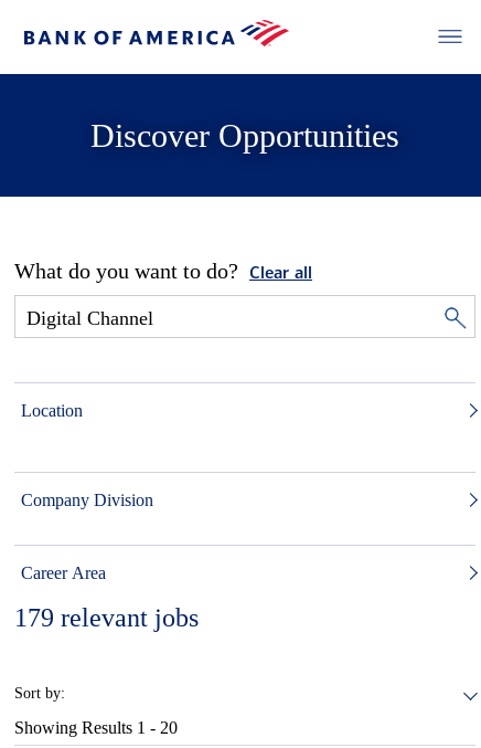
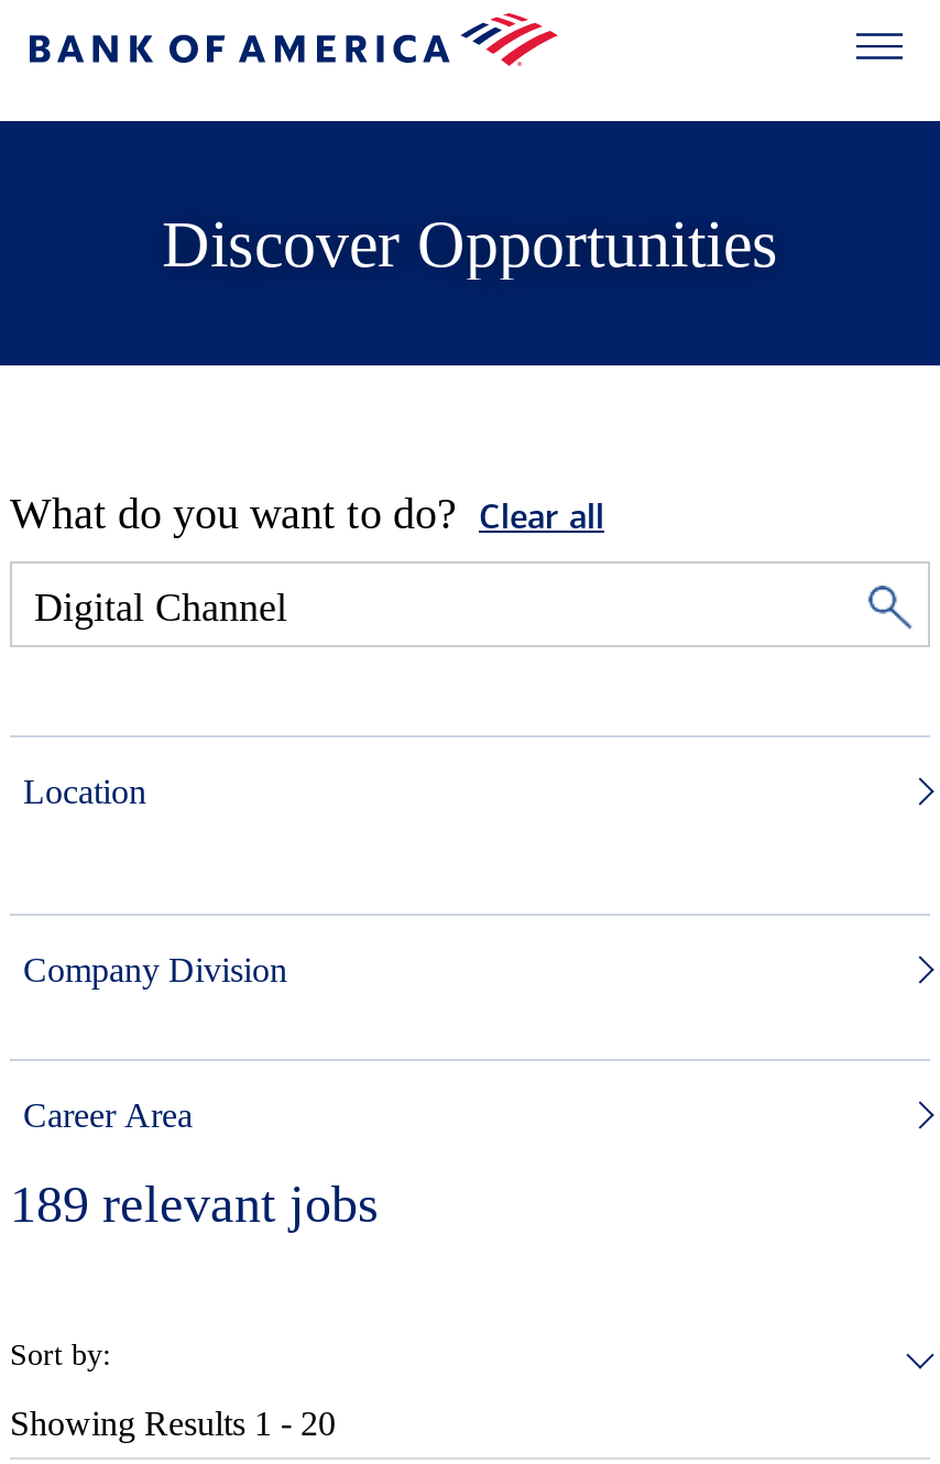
- 179 relevant jobs
+ 189 relevant jobs
